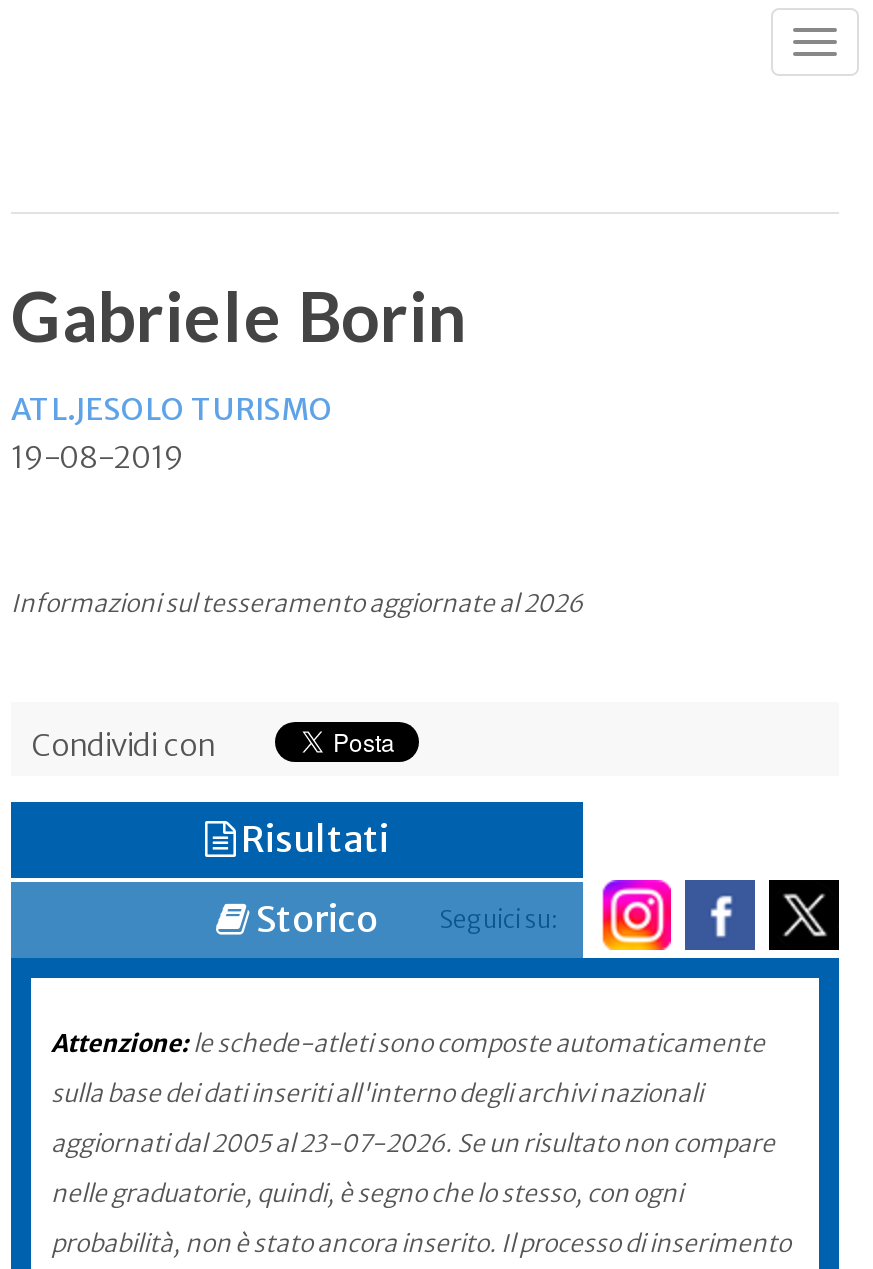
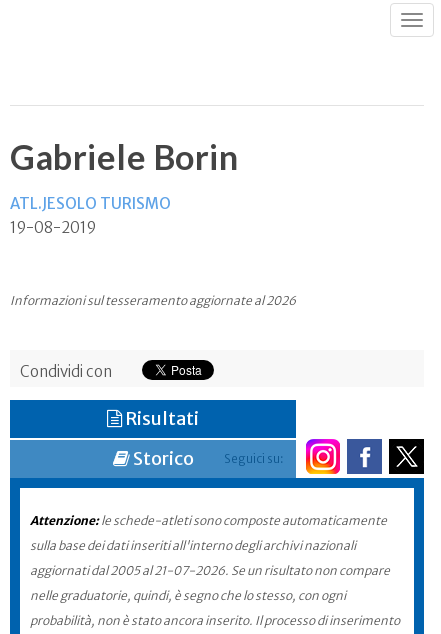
- aggiornati dal 2005 al 23-07-2026. Se un risultato non compare
+ aggiornati dal 2005 al 21-07-2026. Se un risultato non compare
